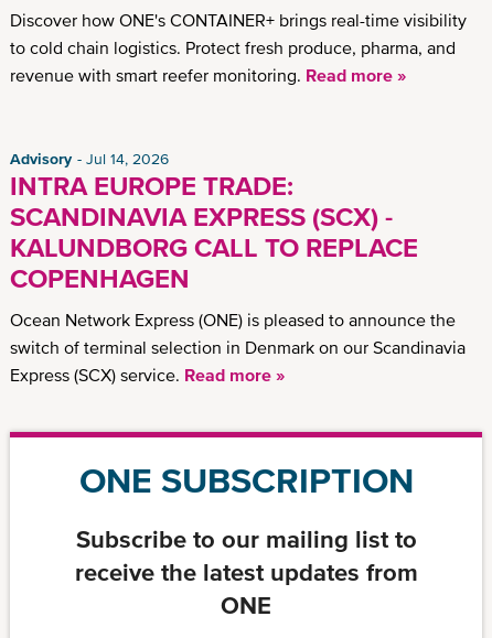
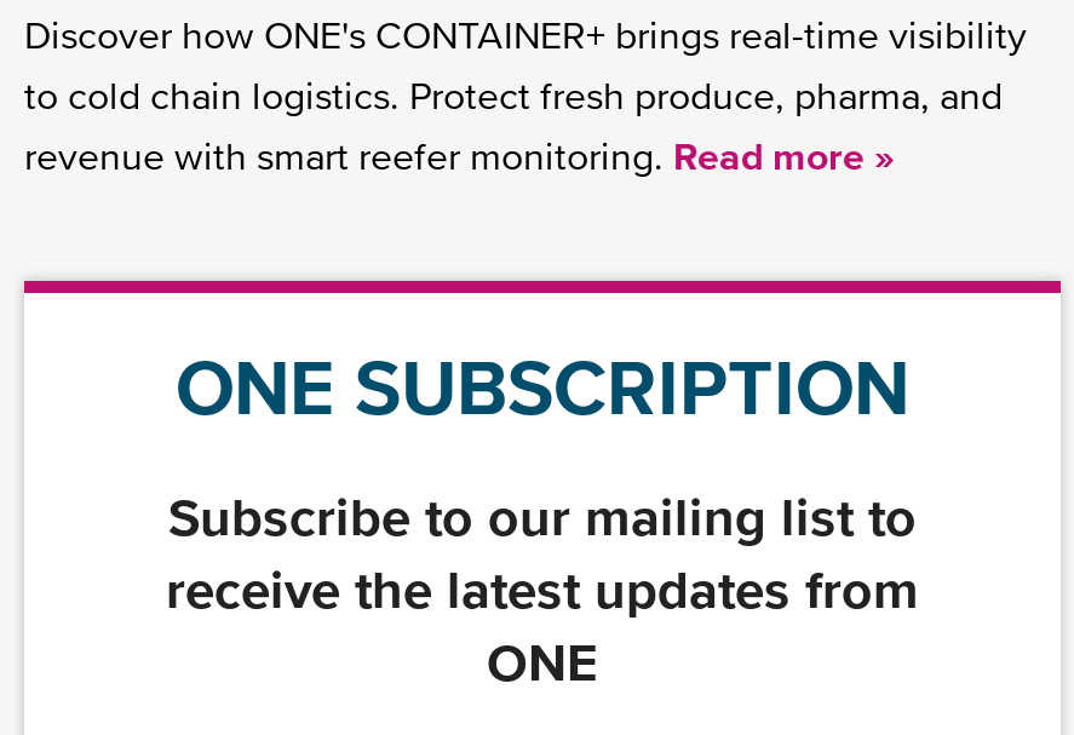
- Advisory
- Jul 14, 2026
- INTRA EUROPE TRADE:
- SCANDINAVIA EXPRESS (SCX) -
- KALUNDBORG CALL TO REPLACE
- COPENHAGEN
- Ocean Network Express (ONE) is pleased to announce the
- switch of terminal selection in Denmark on our Scandinavia
- Express (SCX) service. Read more »
